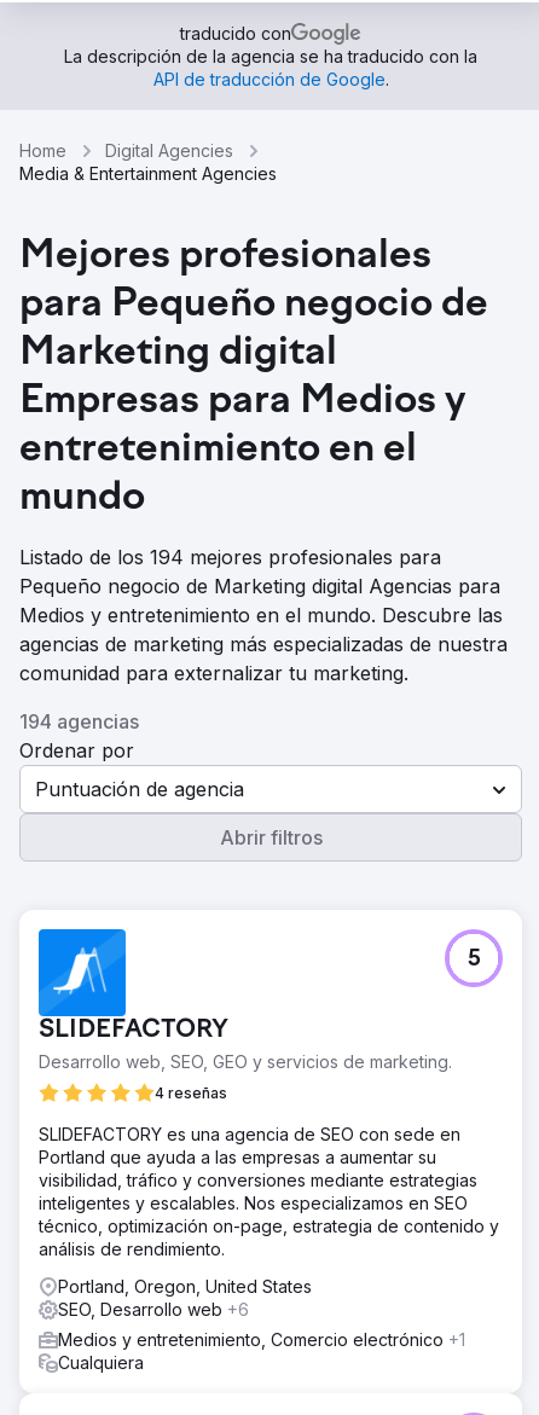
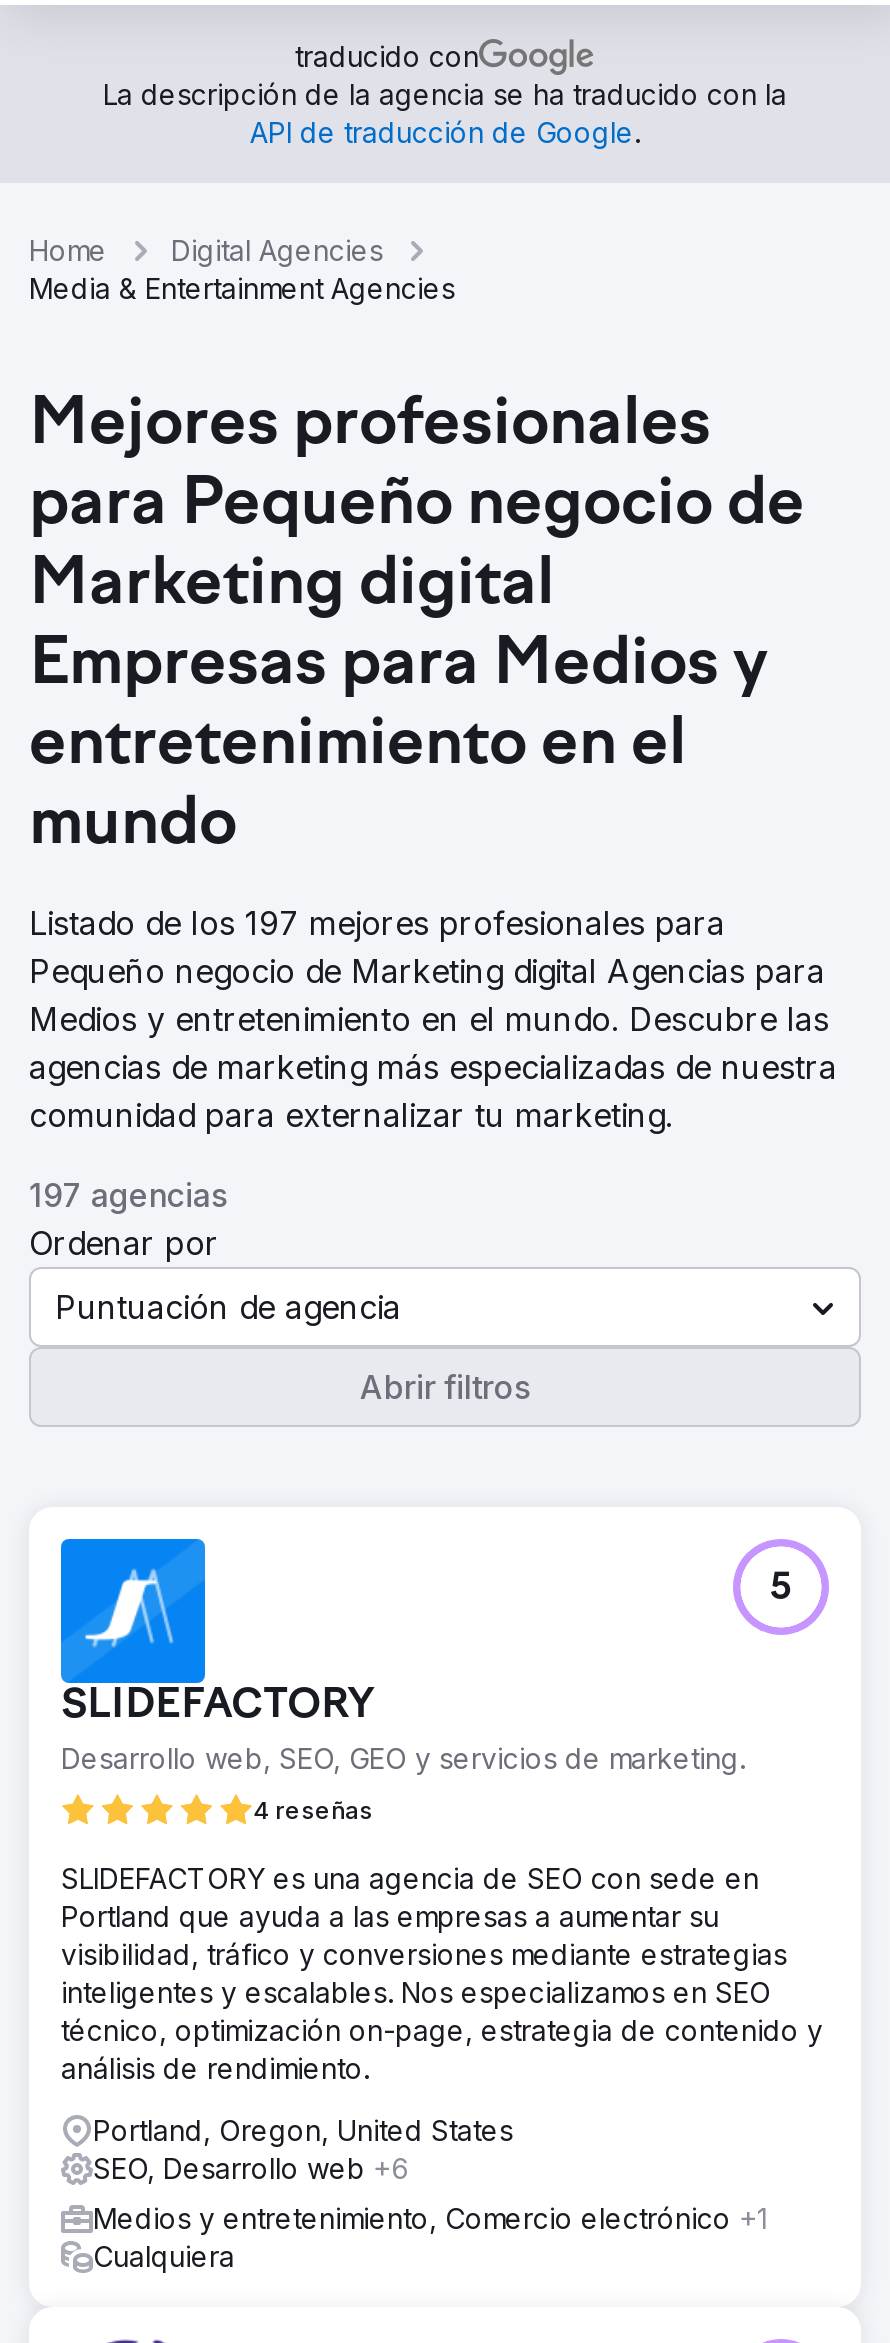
- Listado de los 194 mejores profesionales para
+ Listado de los 197 mejores profesionales para

- 194 agencias
+ 197 agencias
